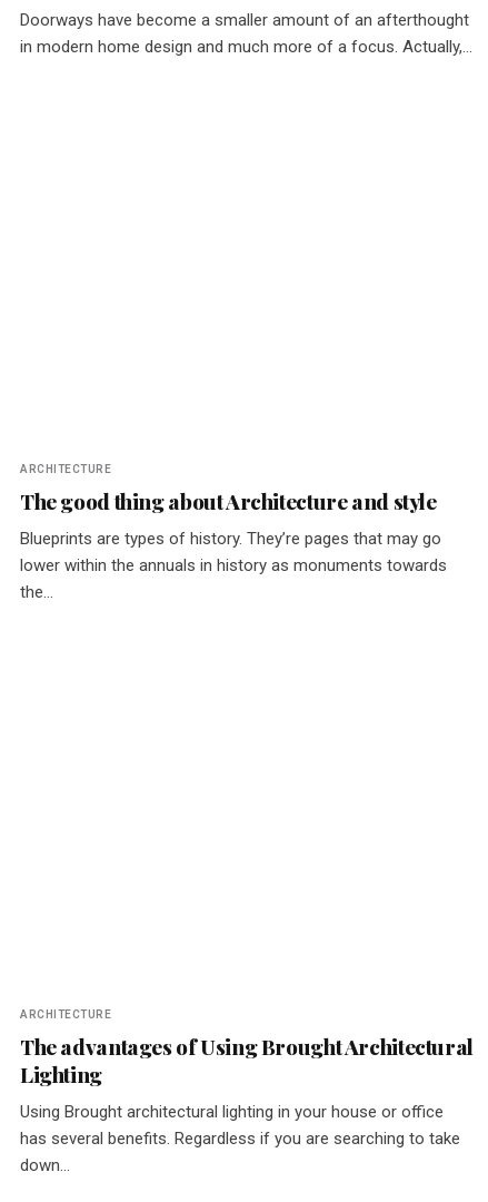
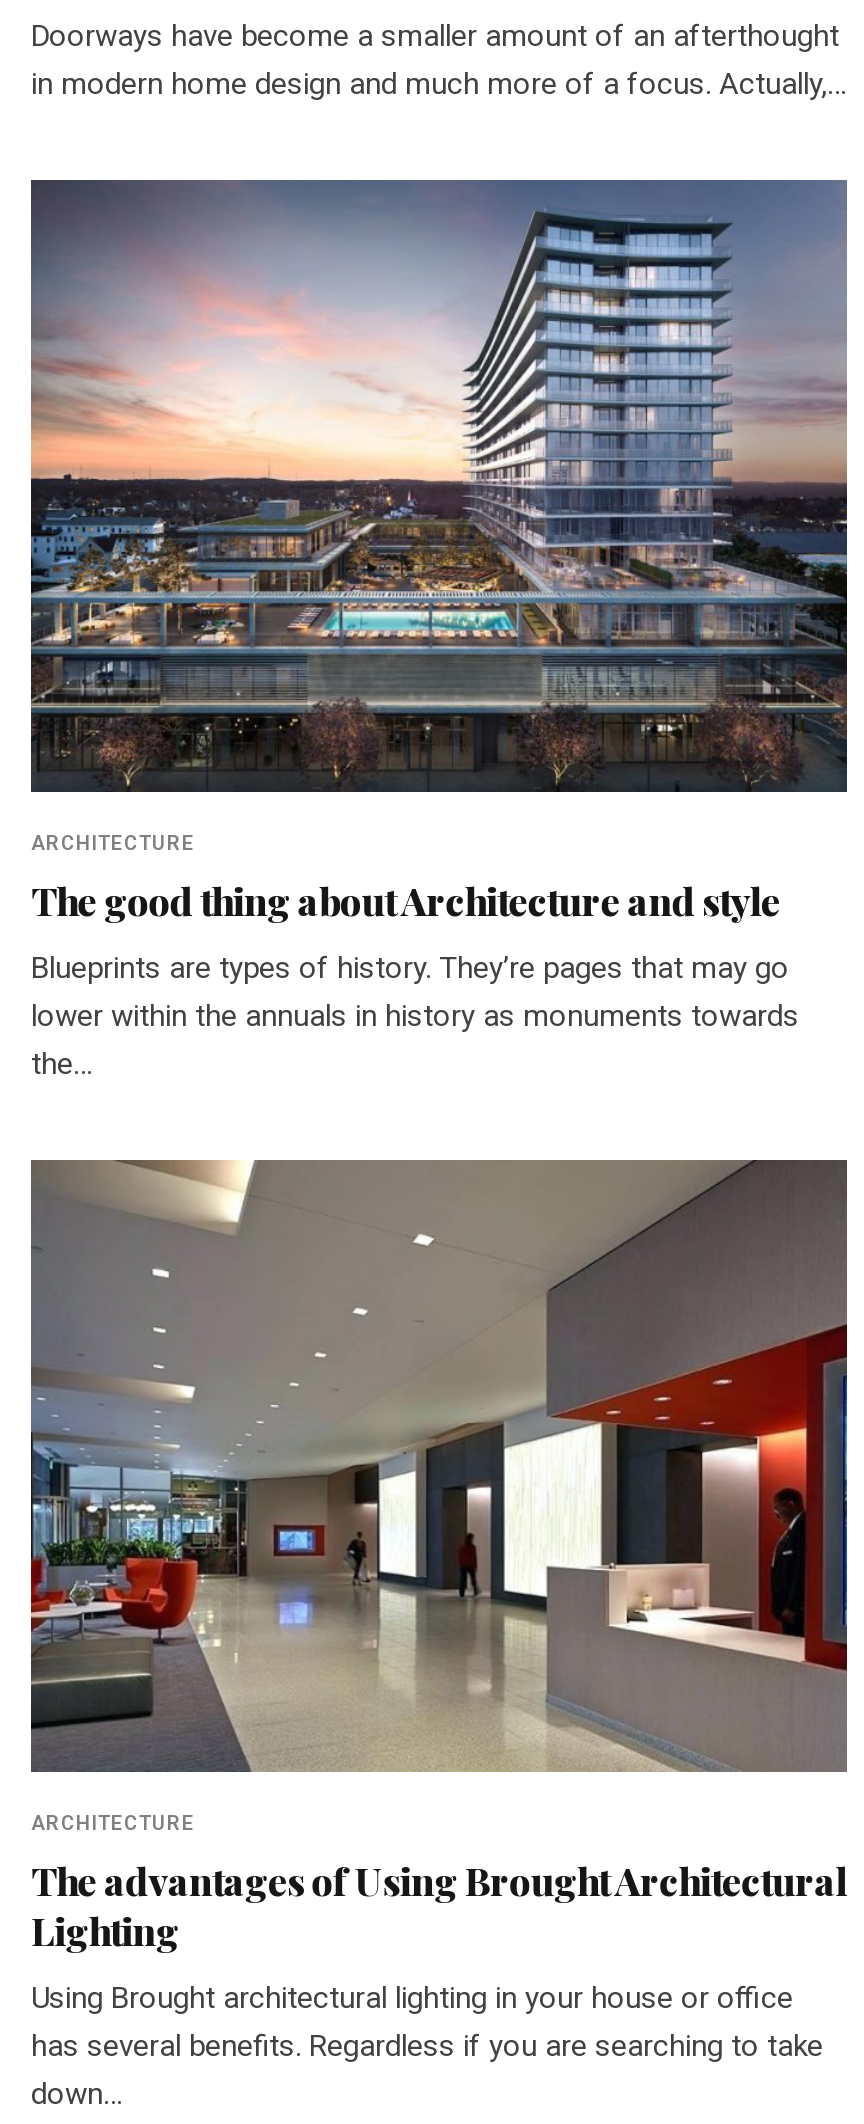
+ [image]

+ [image]
